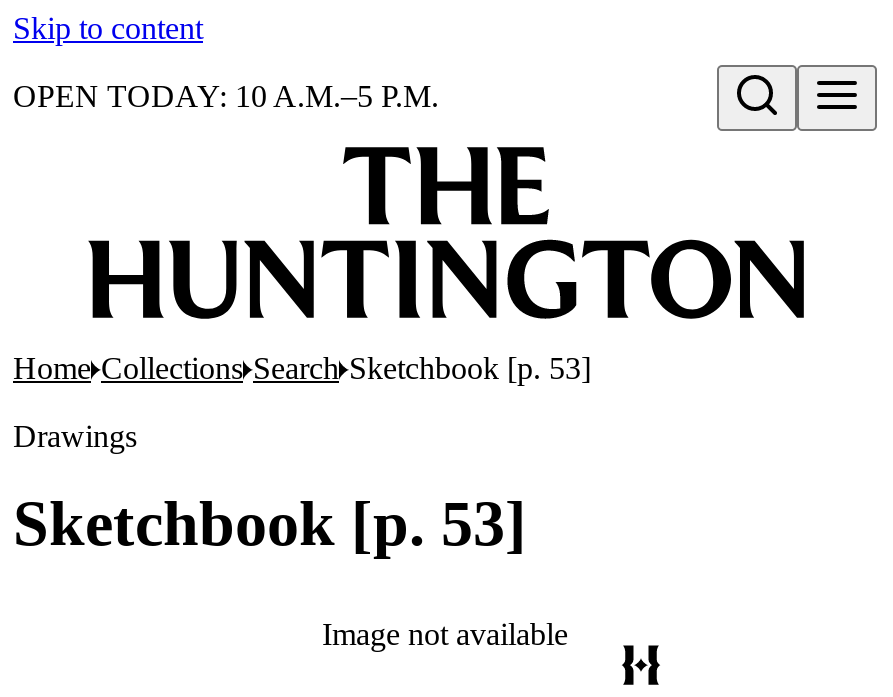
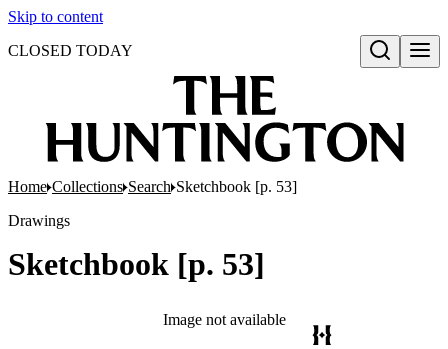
- OPEN TODAY: 10 A.M.–5 P.M.
+ CLOSED TODAY
